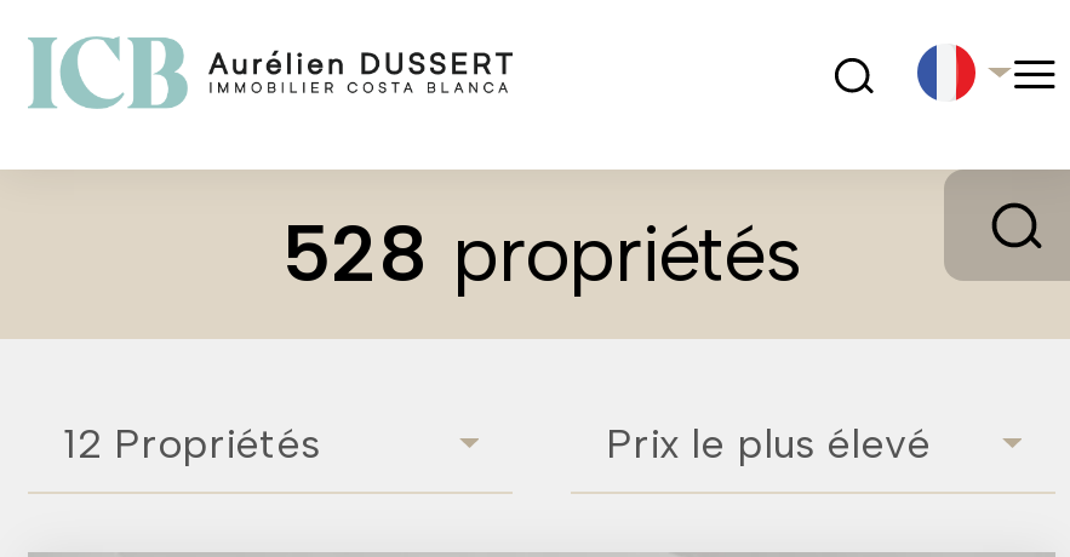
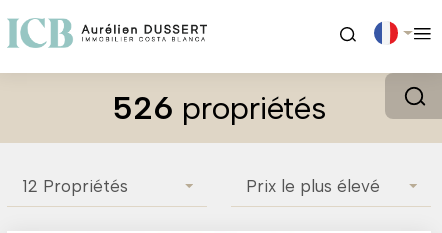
- 528 propriétés
+ 526 propriétés
